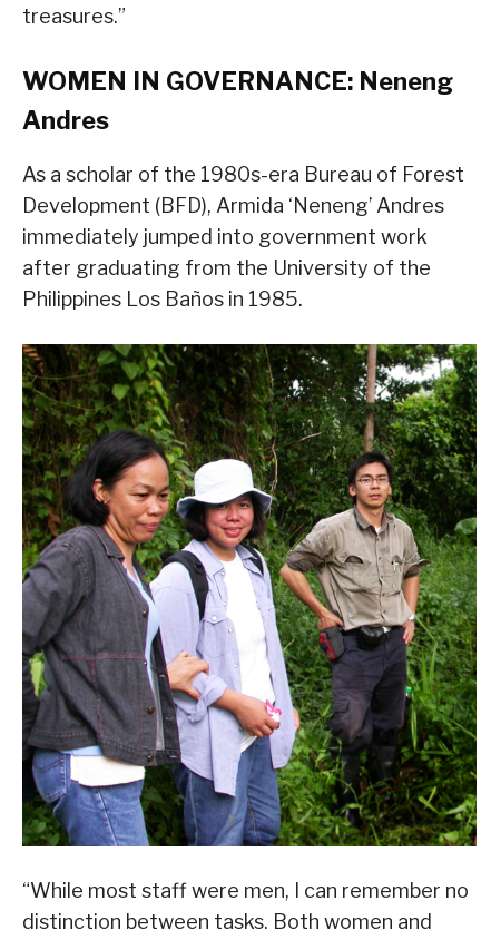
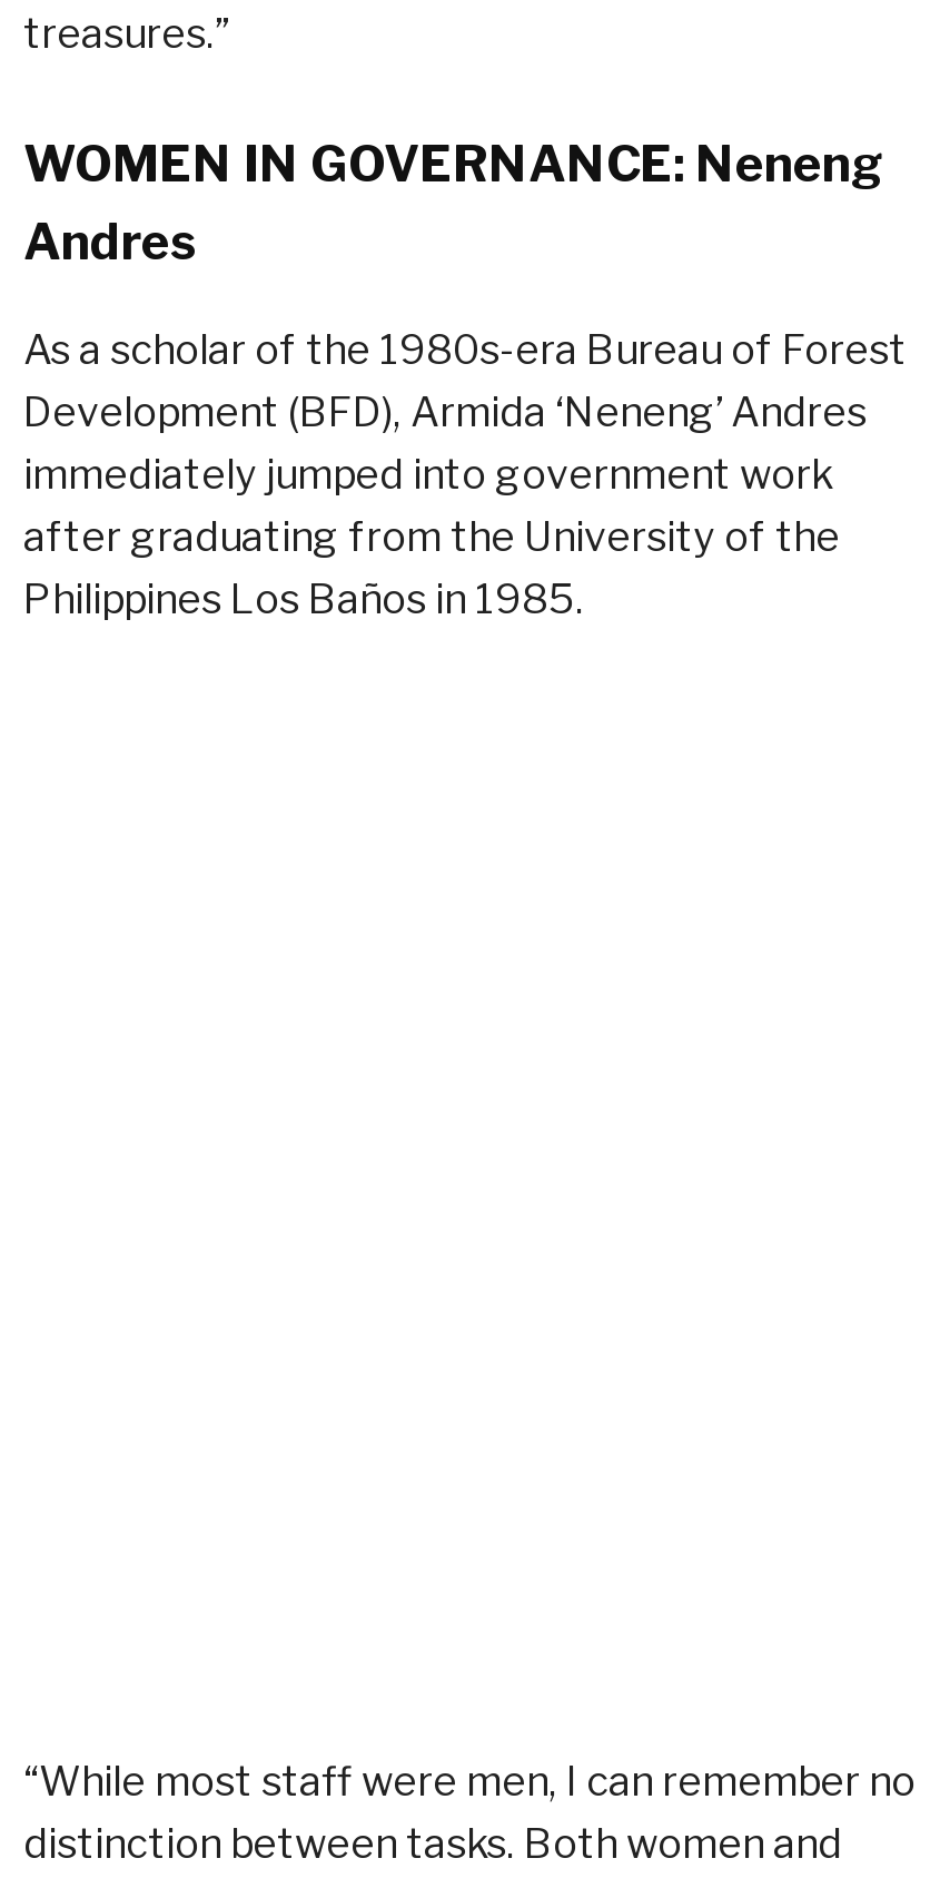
- [image]
